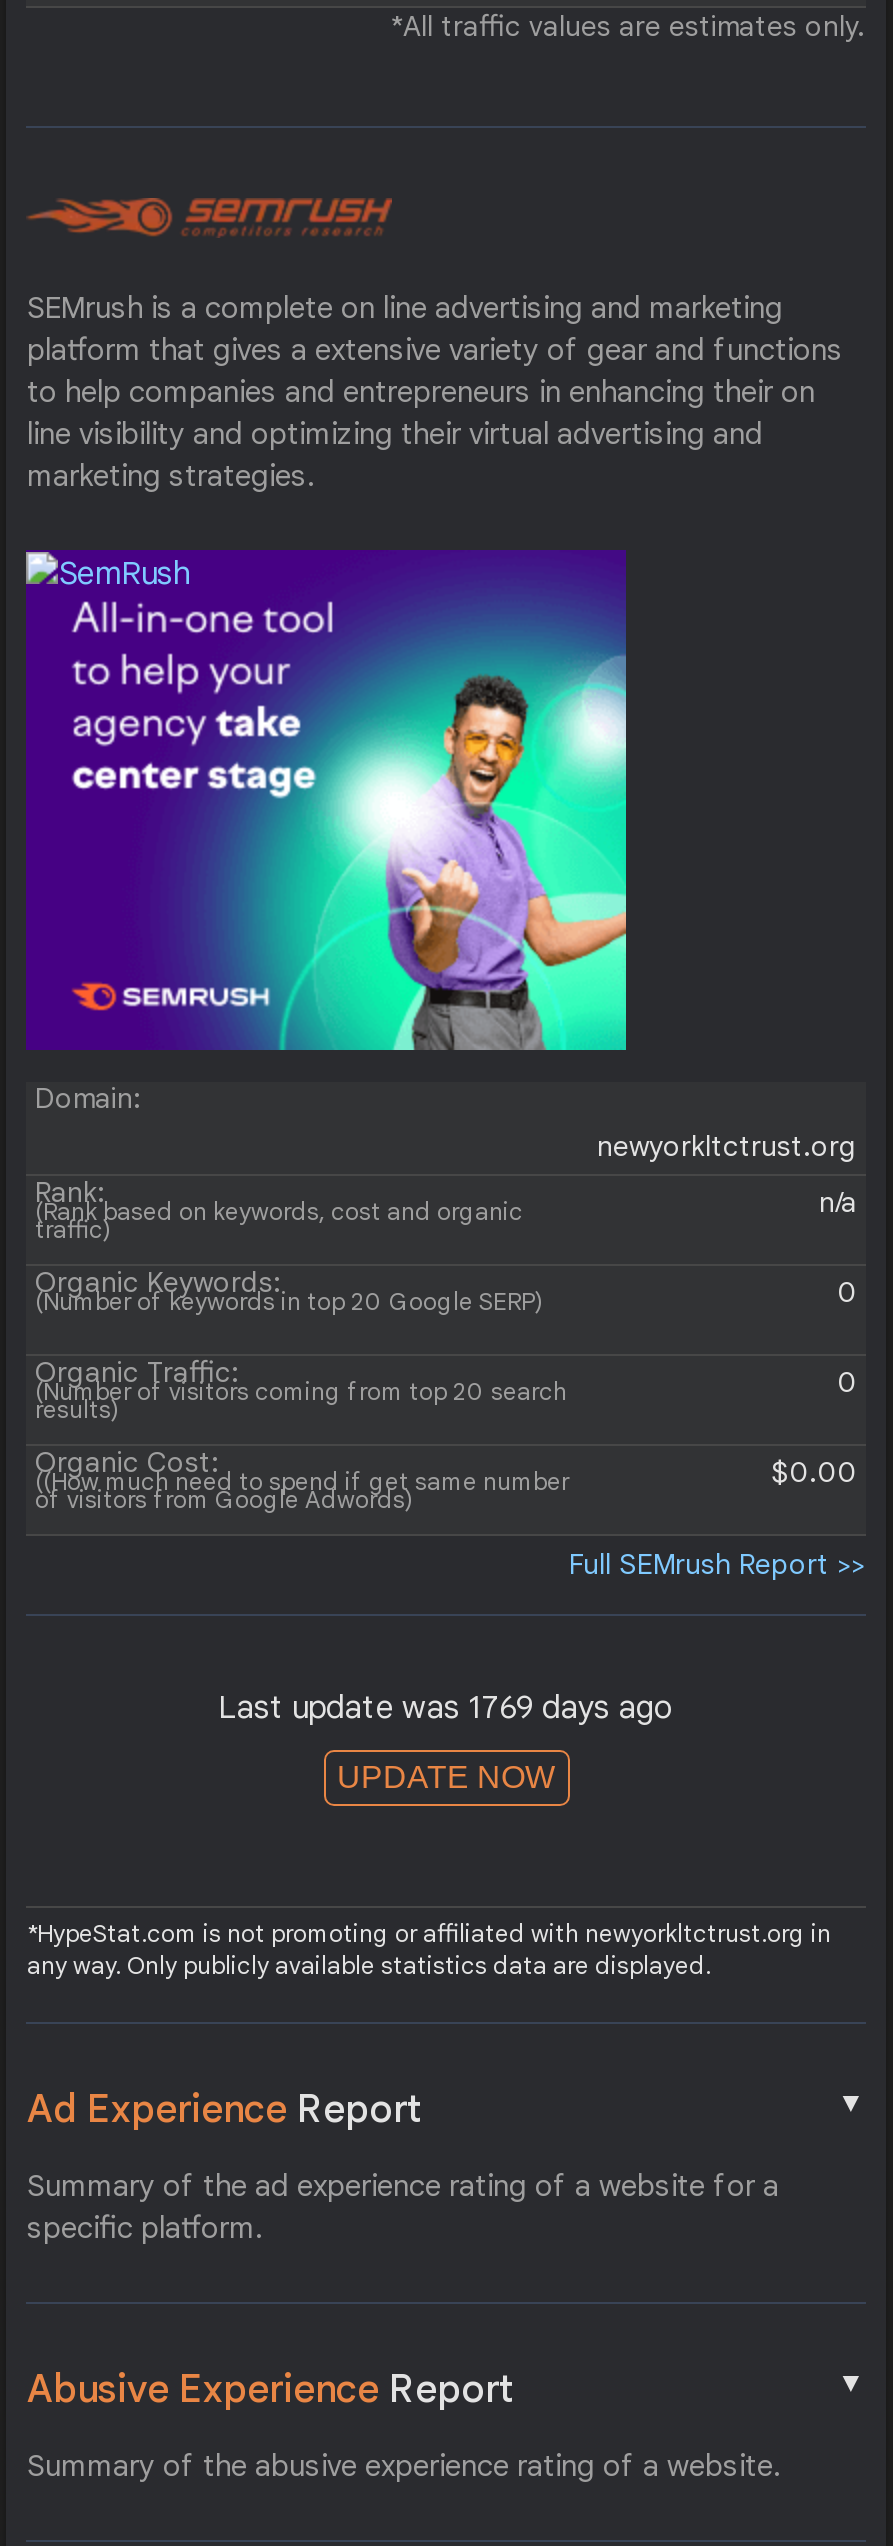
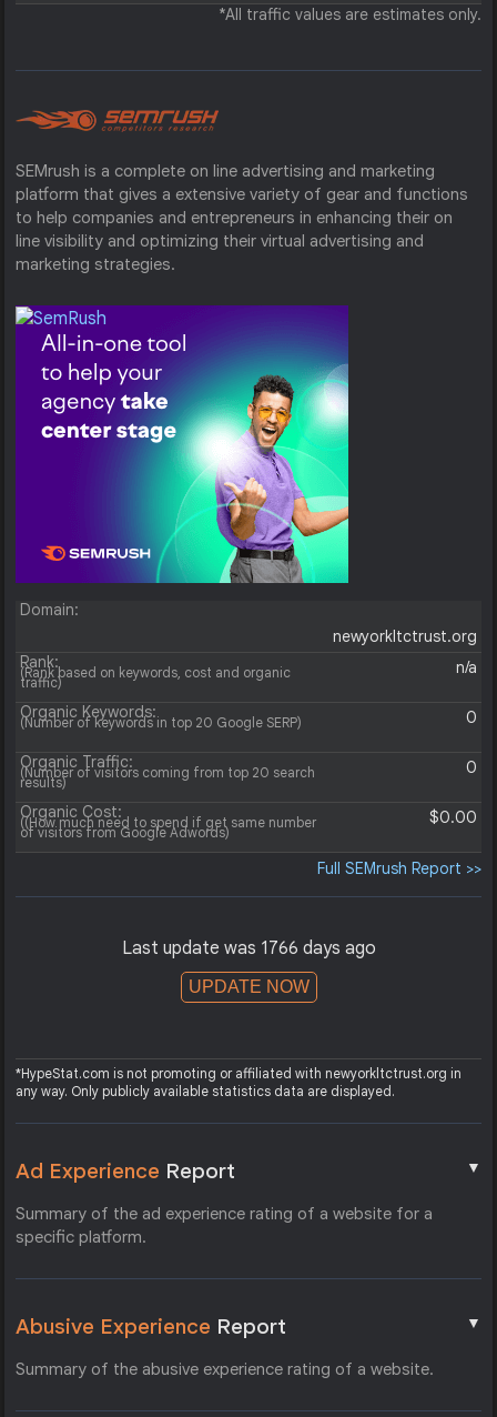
- Last update was 1769 days ago
+ Last update was 1766 days ago
